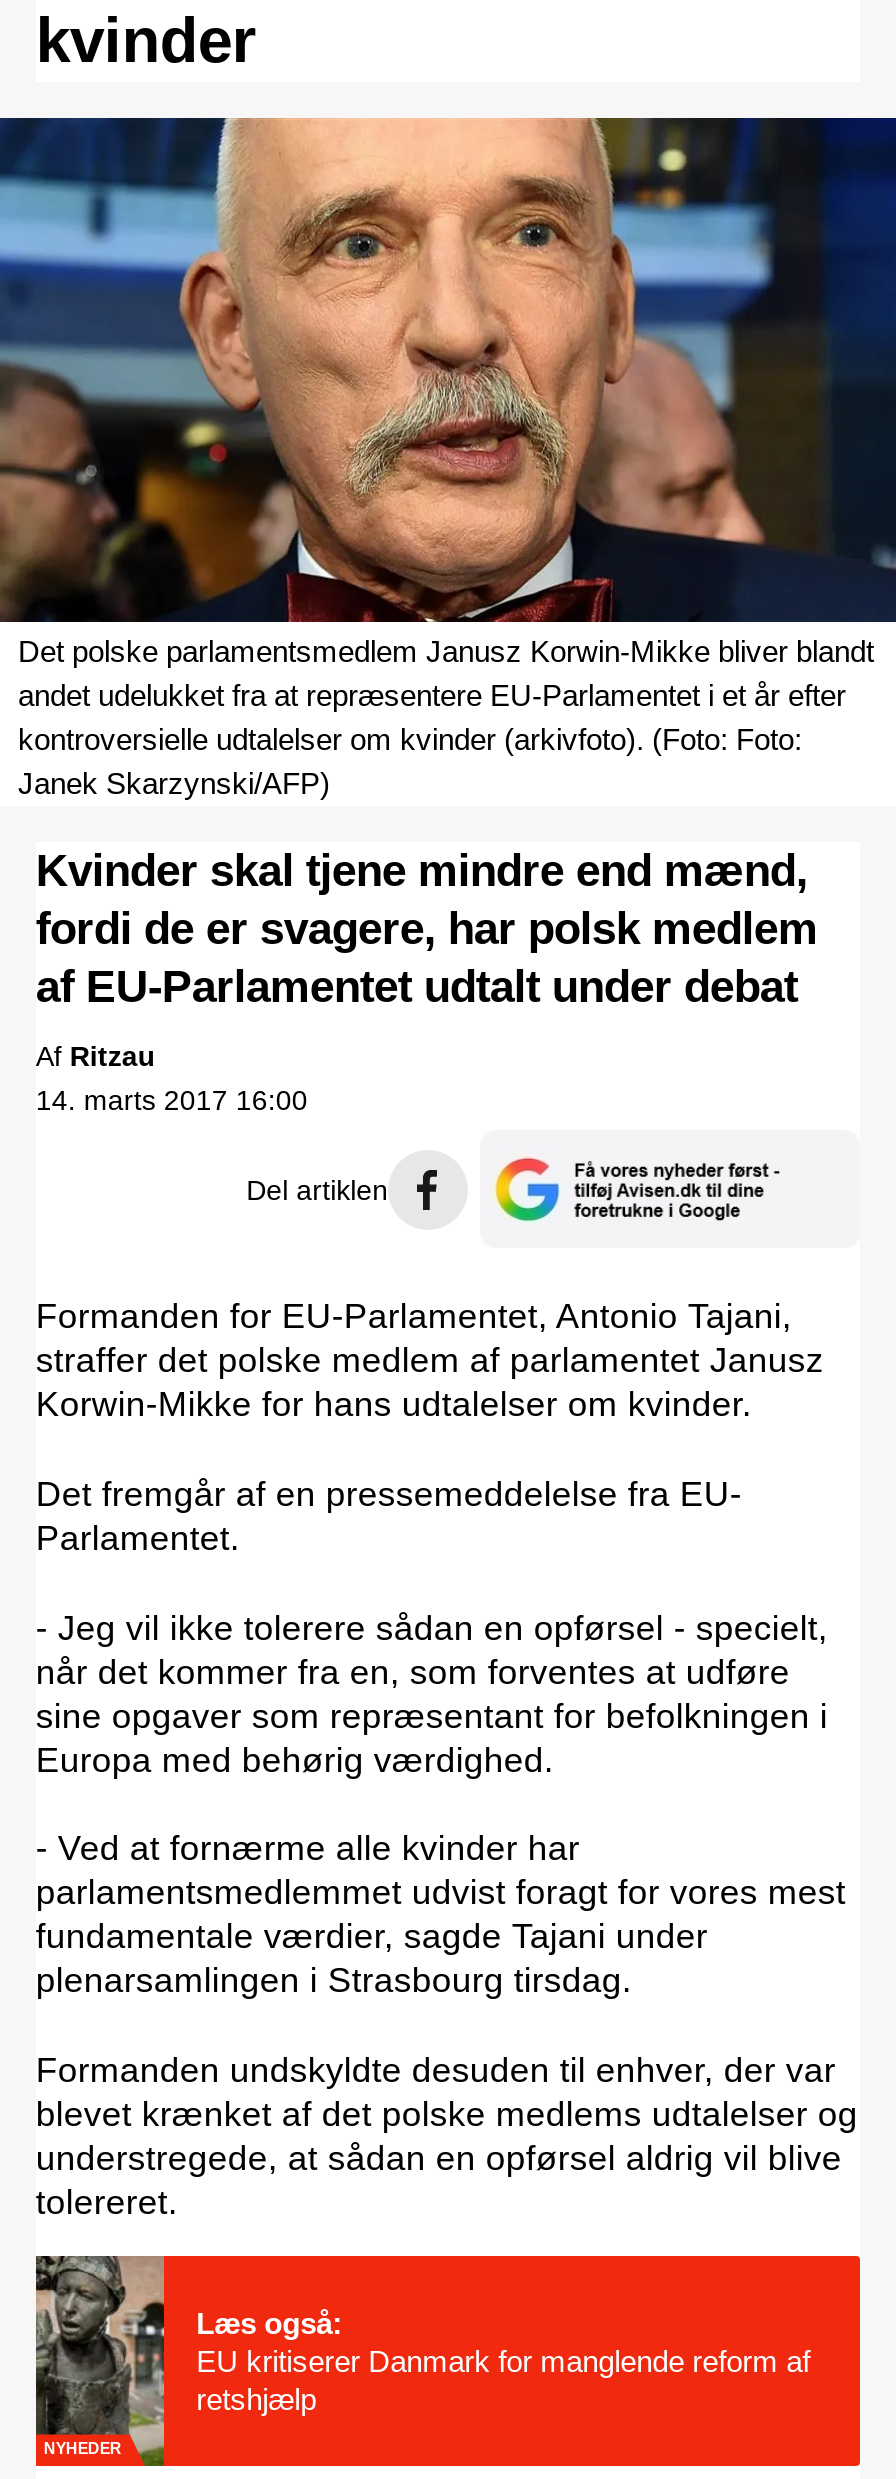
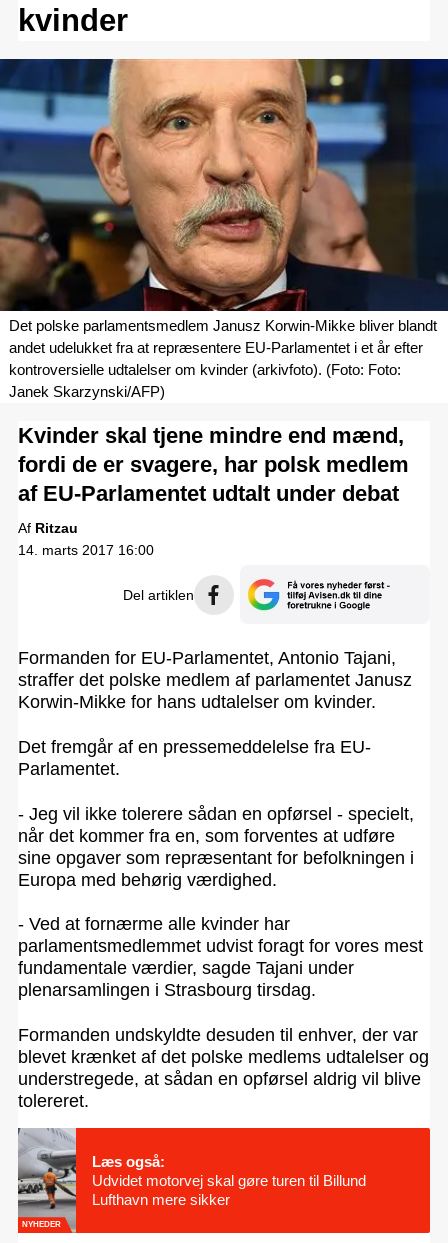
- [image]
- EU kritiserer Danmark for manglende reform af
- retshjælp
+ [image]
+ Udvidet motorvej skal gøre turen til Billund
+ Lufthavn mere sikker
